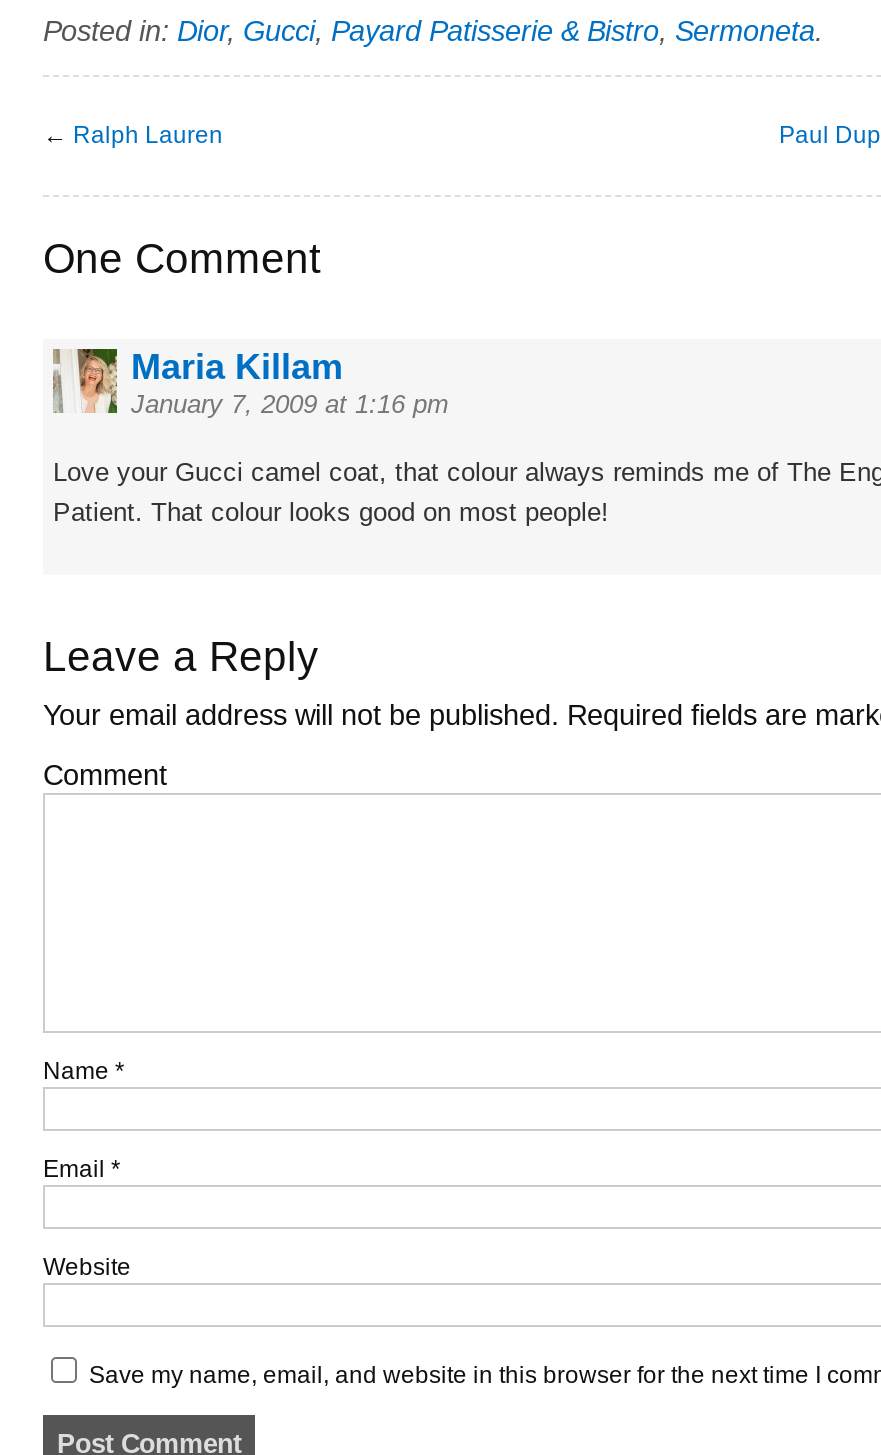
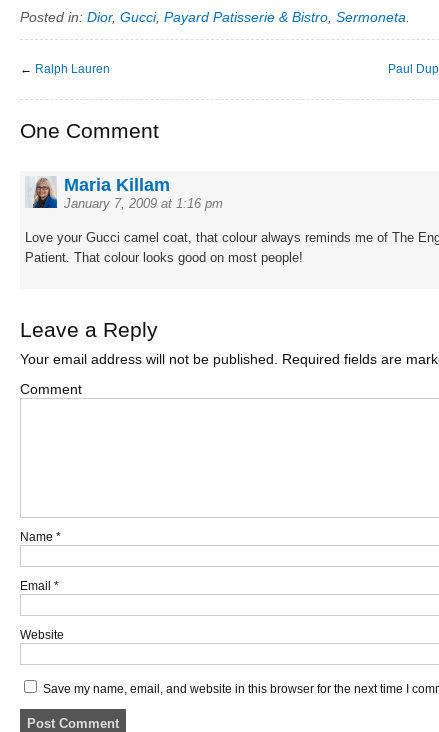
- [image]
+ [image]
